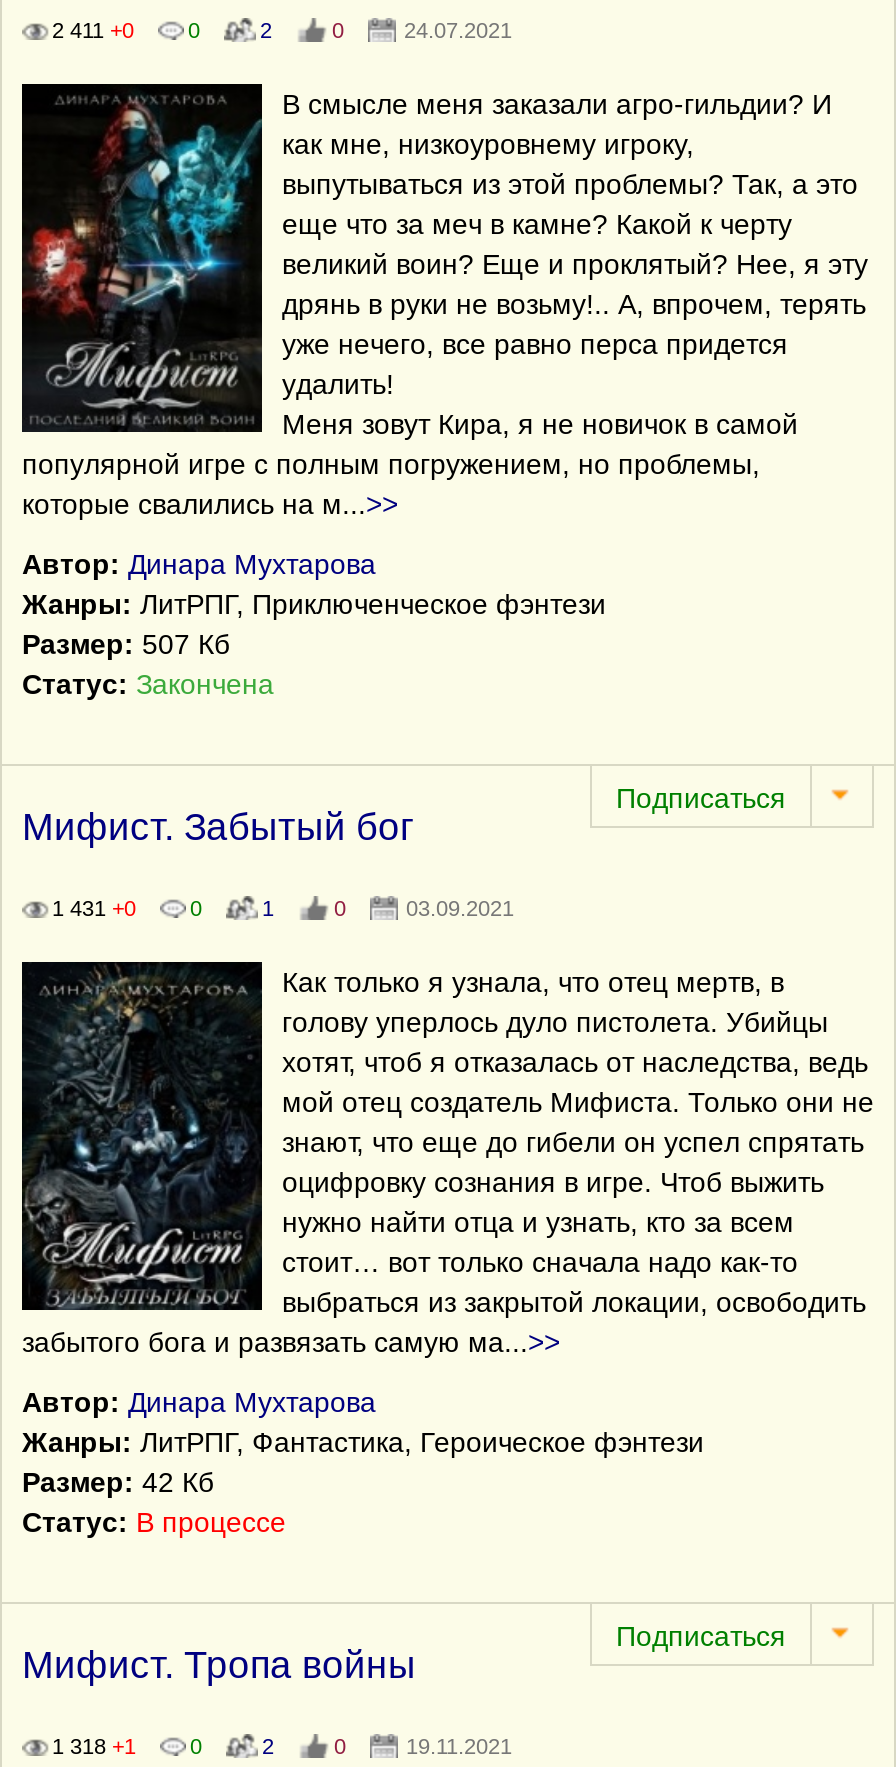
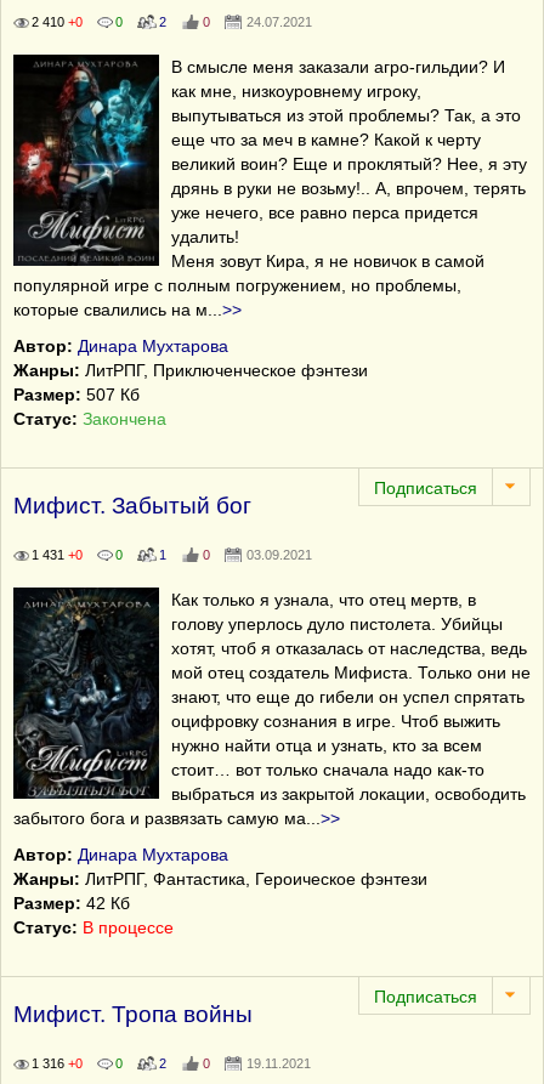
- 2 411 +0
+ 2 410 +0

- 1 318 +1
+ 1 316 +0
